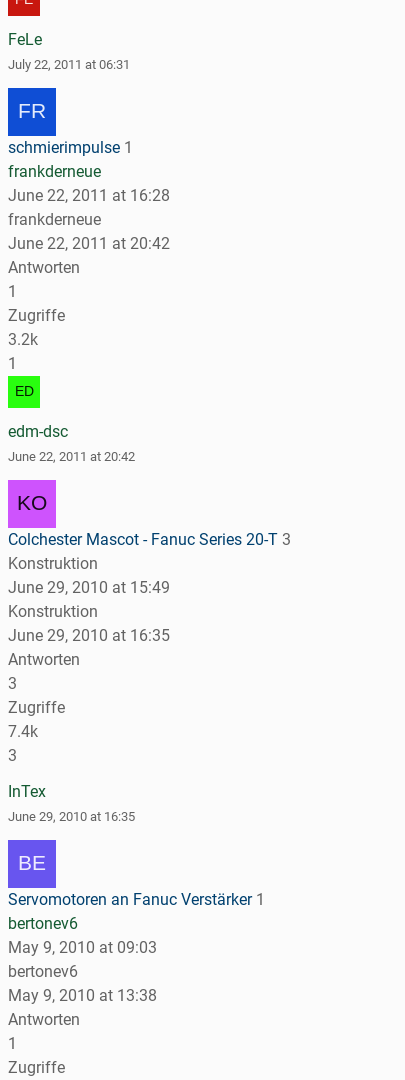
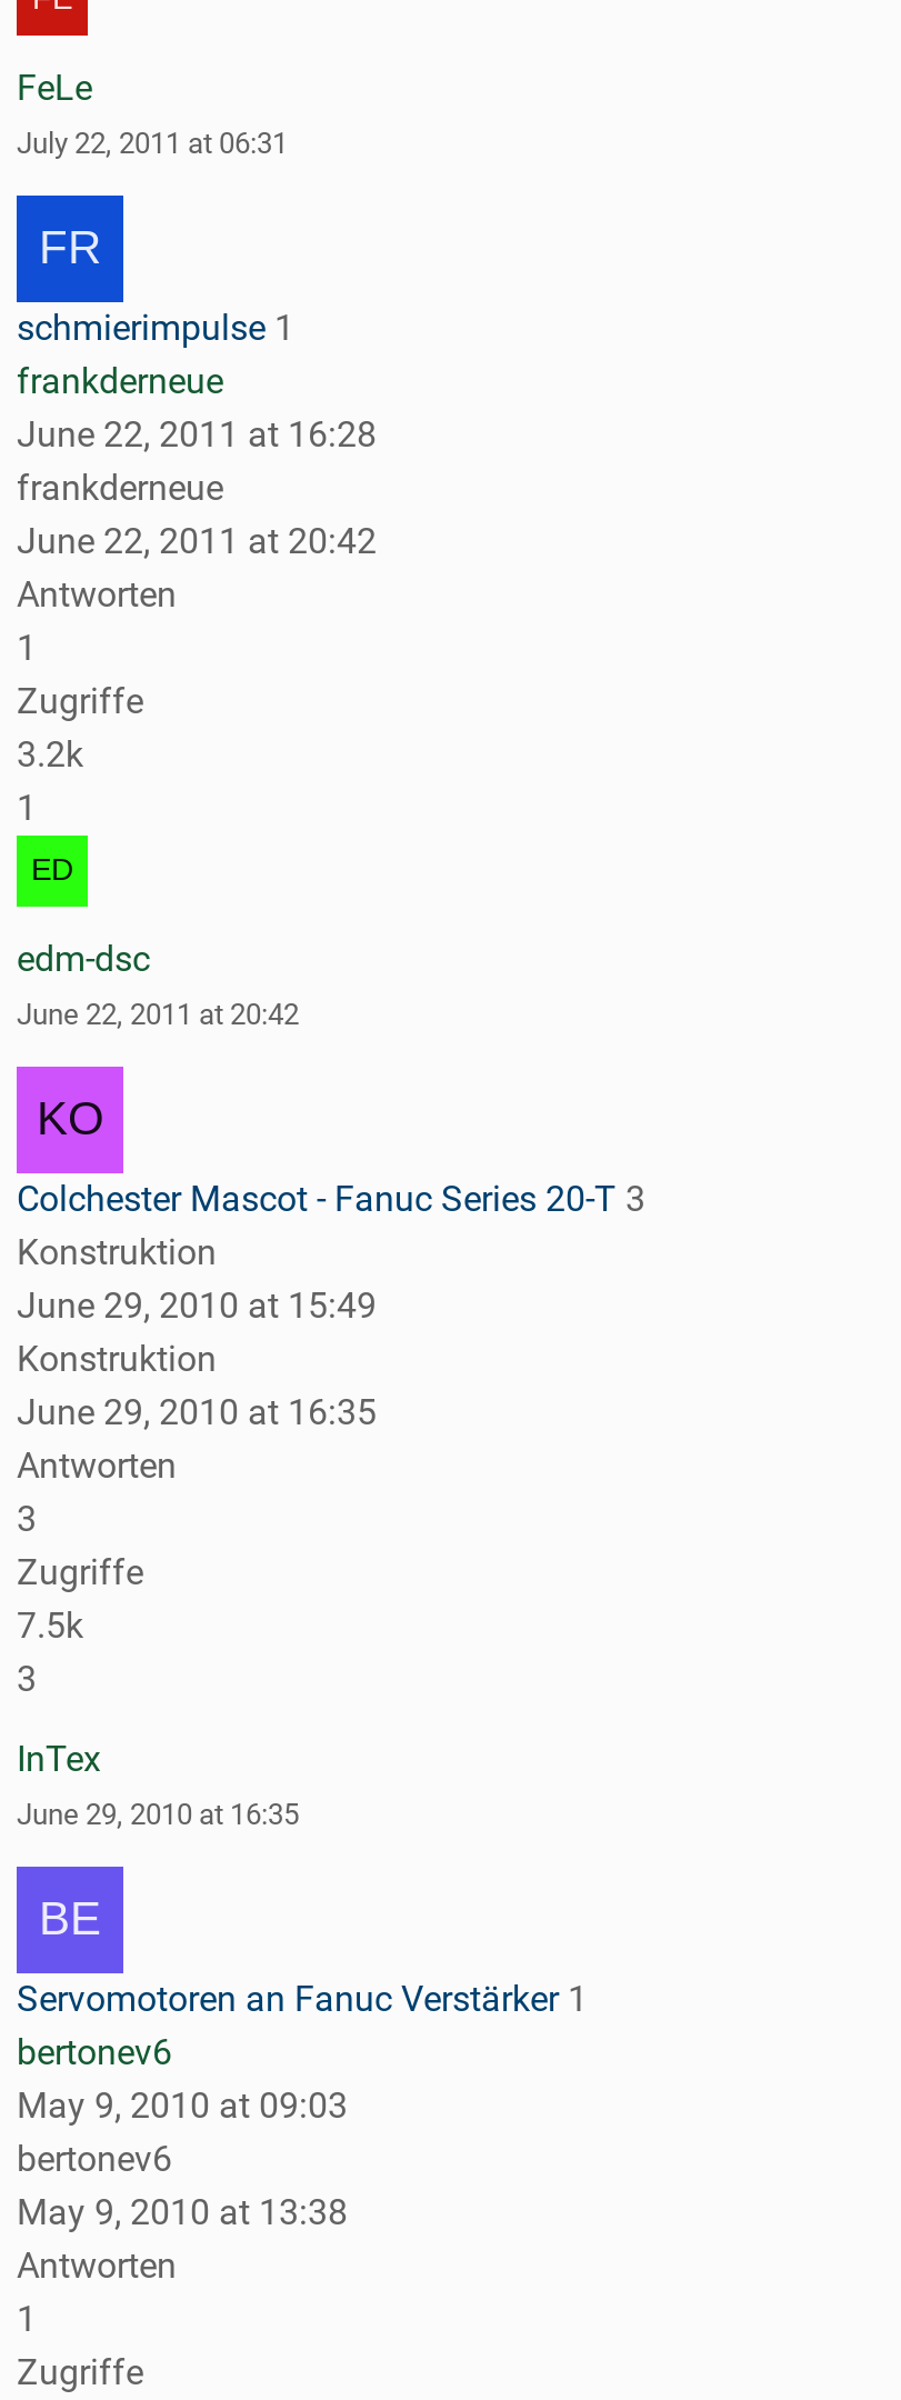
- 7.4k
+ 7.5k
